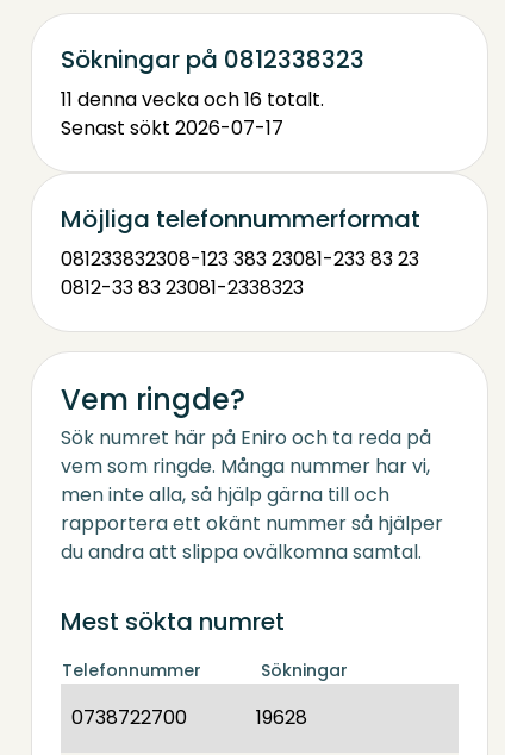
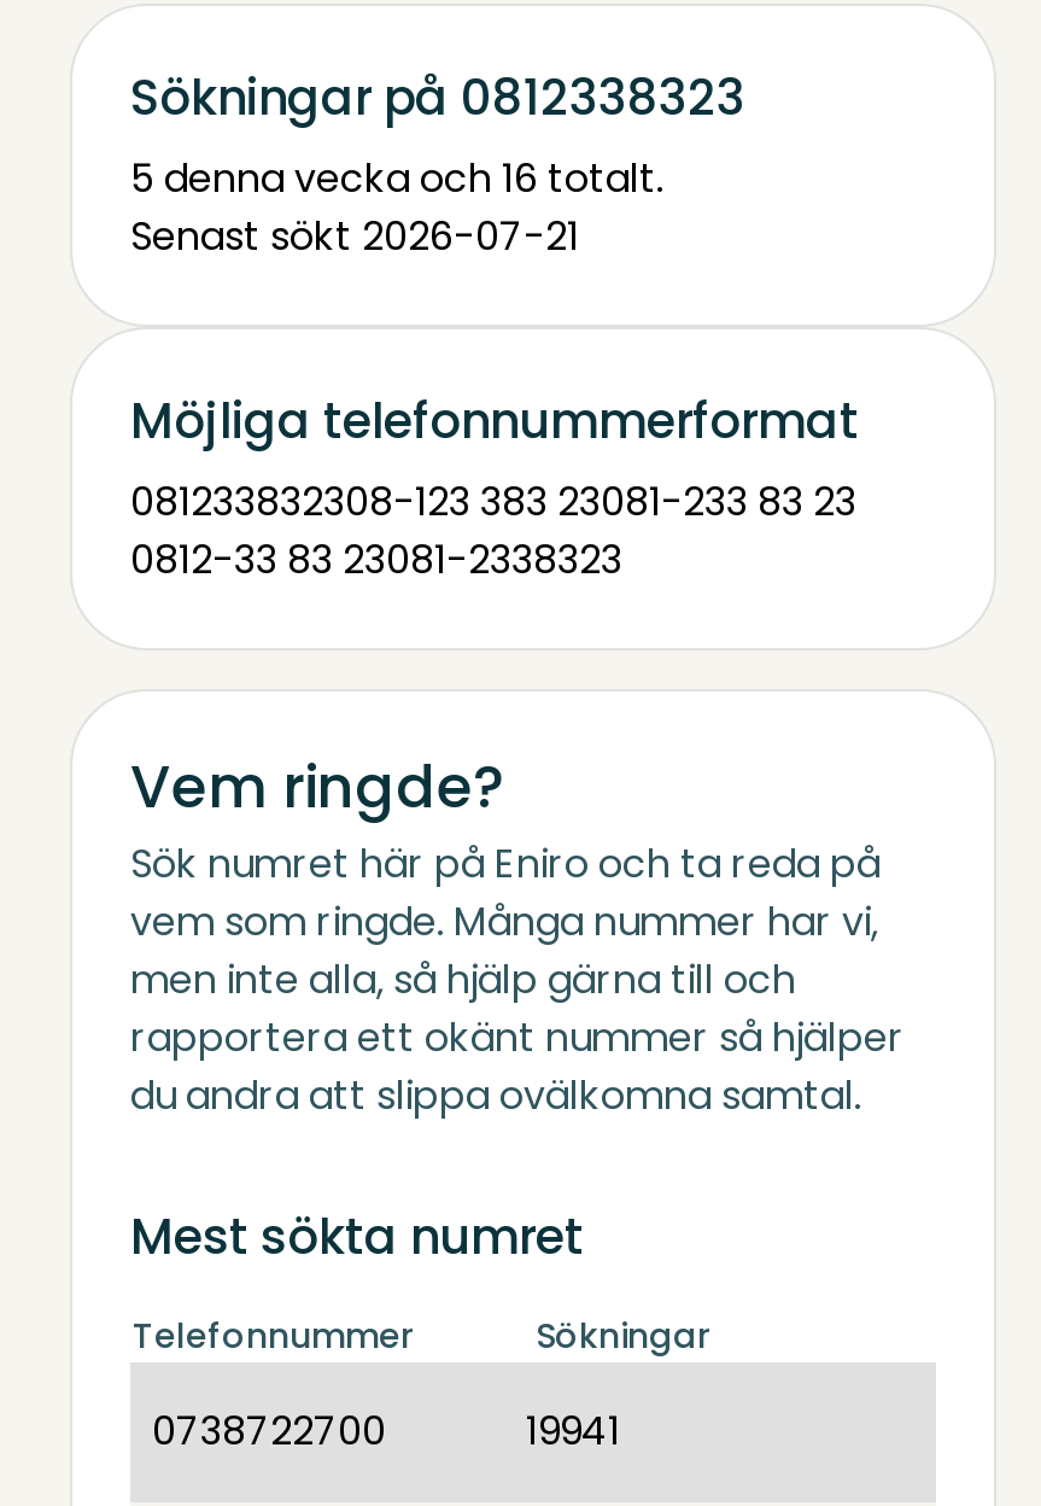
- 11 denna vecka och 16 totalt.
+ 5 denna vecka och 16 totalt.

- Senast sökt 2026-07-17
+ Senast sökt 2026-07-21

- 19628
+ 19941
